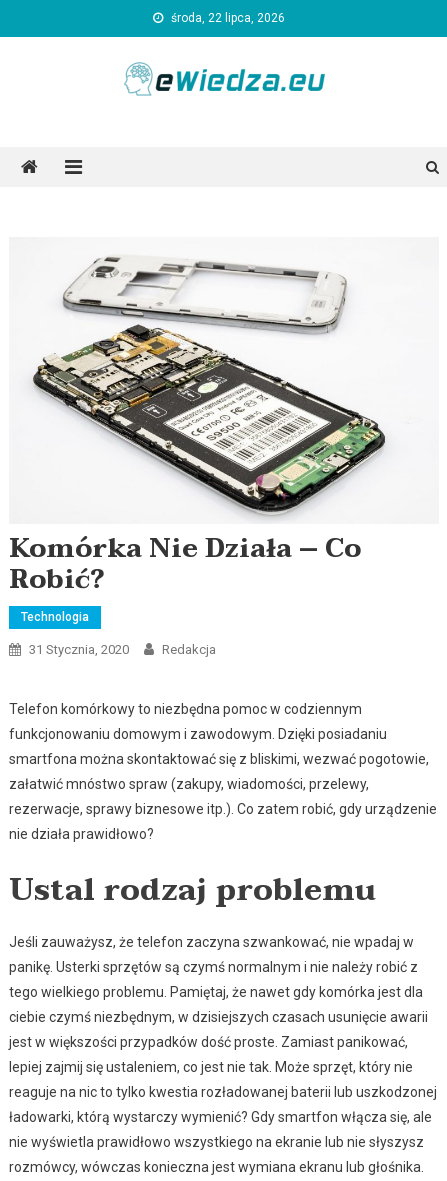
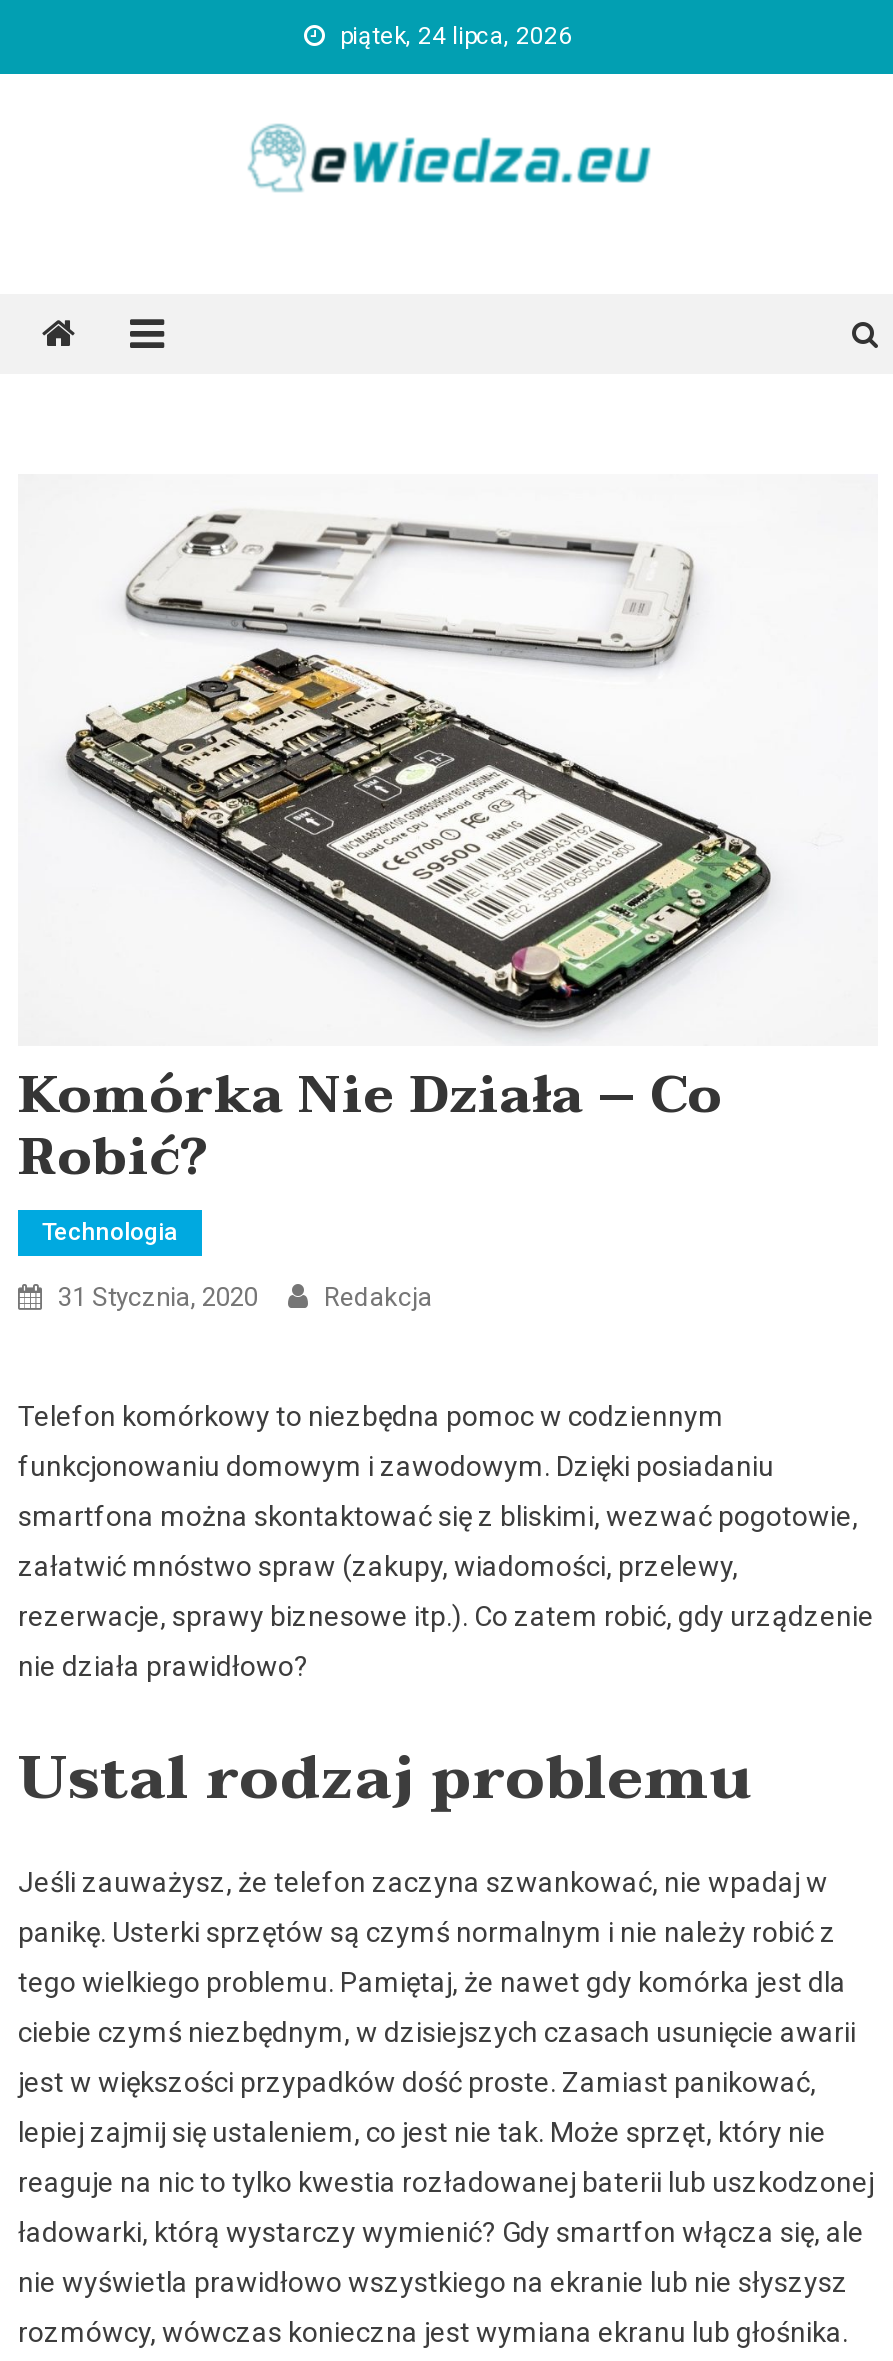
- środa, 22 lipca, 2026
+ piątek, 24 lipca, 2026
